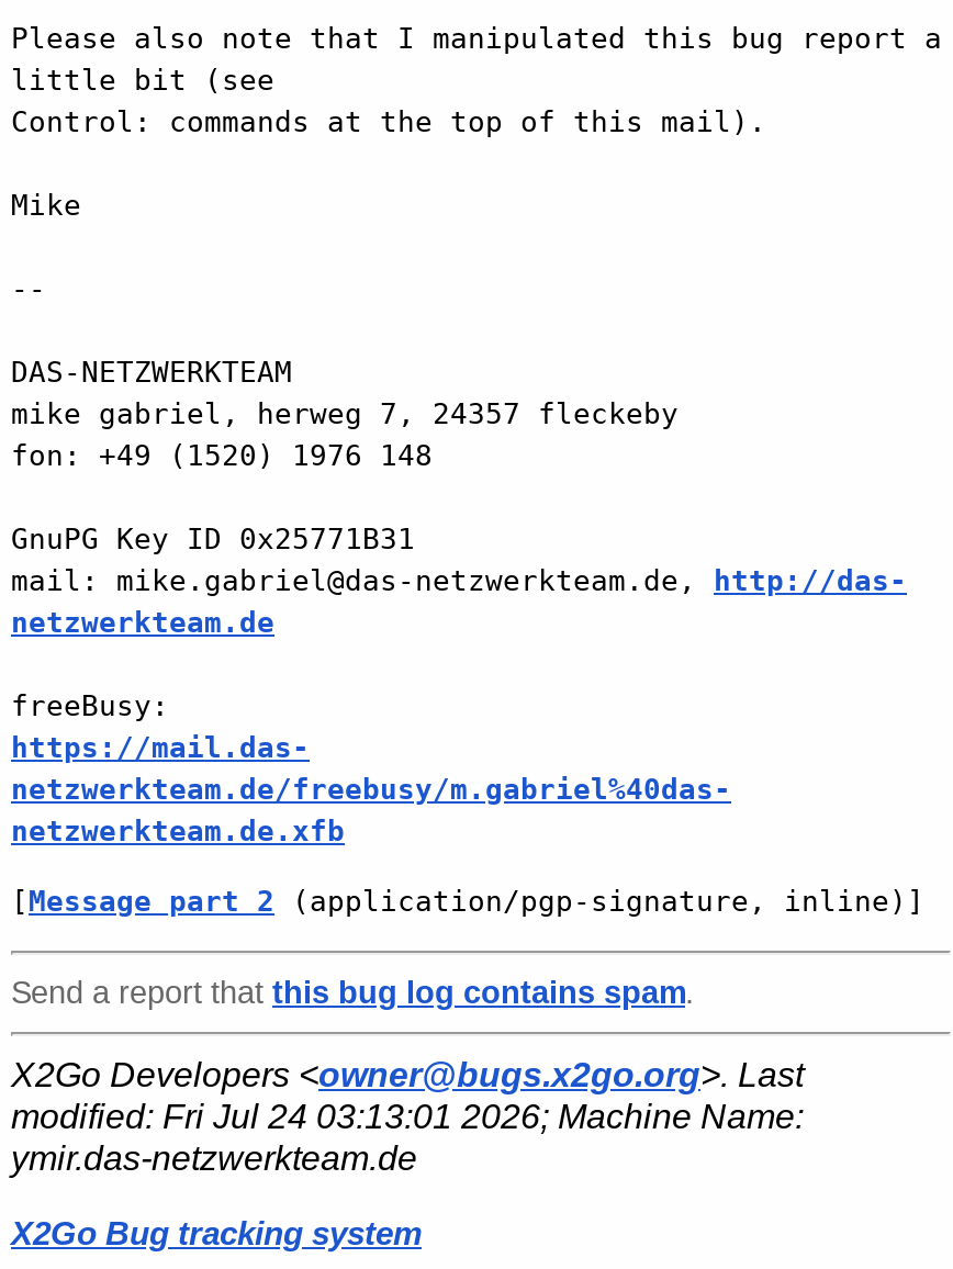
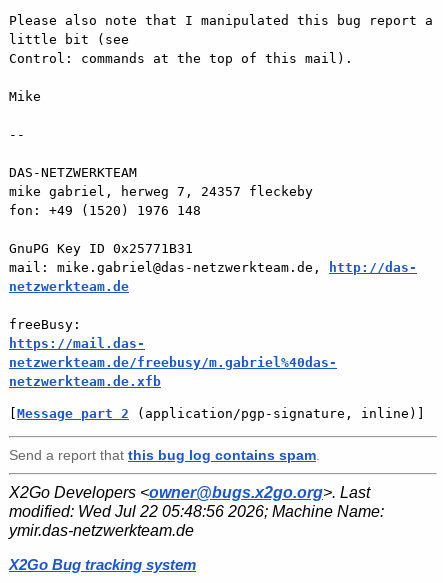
- modified: Fri Jul 24 03:13:01 2026; Machine Name:
+ modified: Wed Jul 22 05:48:56 2026; Machine Name:
